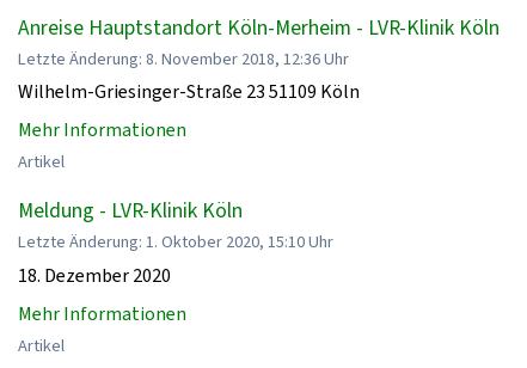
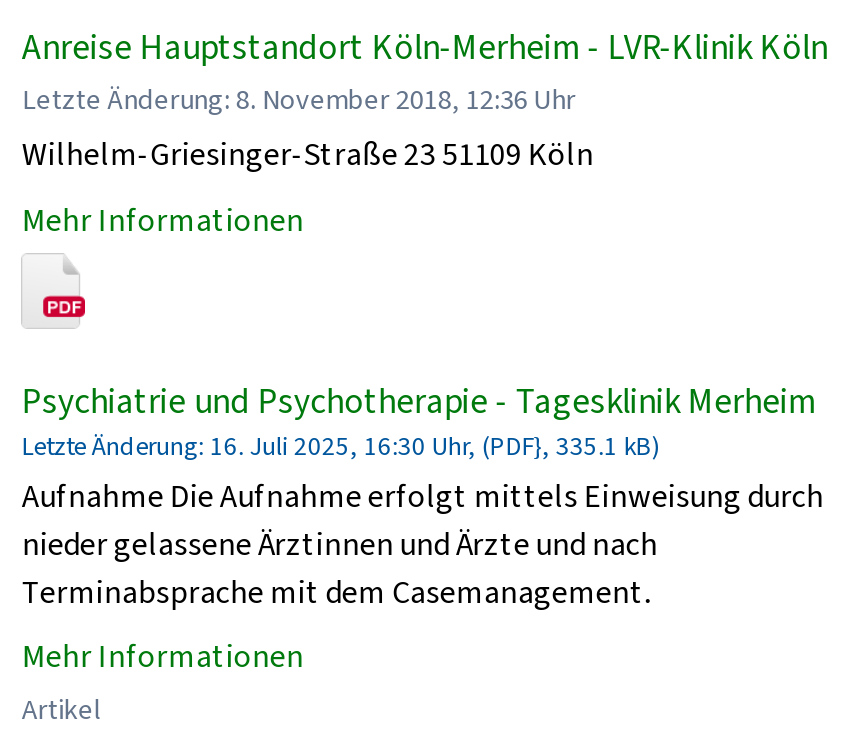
- Artikel
- Meldung - LVR-Klinik Köln
- Letzte Änderung: 1. Oktober 2020, 15:10 Uhr
- 18. Dezember 2020
+ Psychiatrie und Psychotherapie - Tagesklinik Merheim
+ Letzte Änderung: 16. Juli 2025, 16:30 Uhr, (PDF}, 335.1 kB)
+ Aufnahme Die Aufnahme erfolgt mittels Einweisung durch
+ nieder gelassene Ärztinnen und Ärzte und nach
+ Terminabsprache mit dem Casemanagement.
